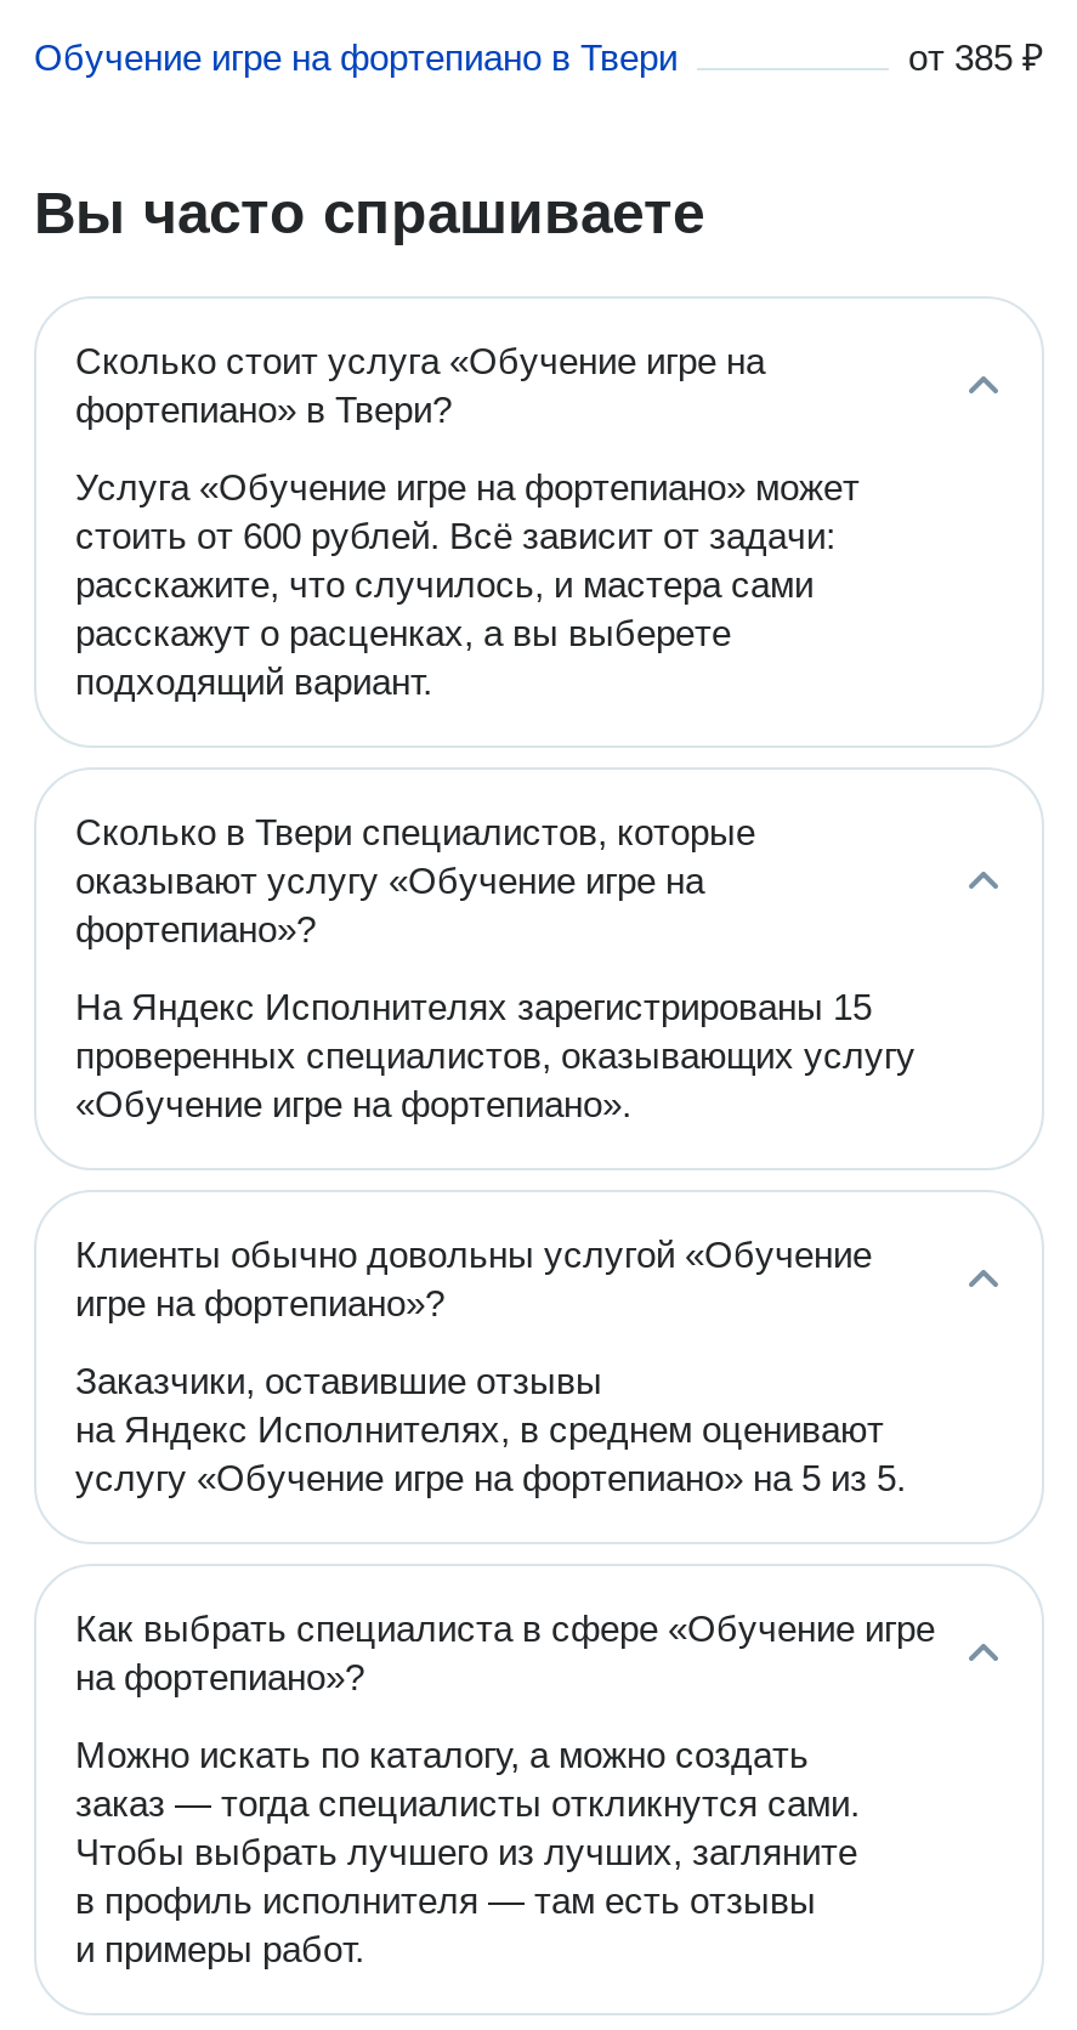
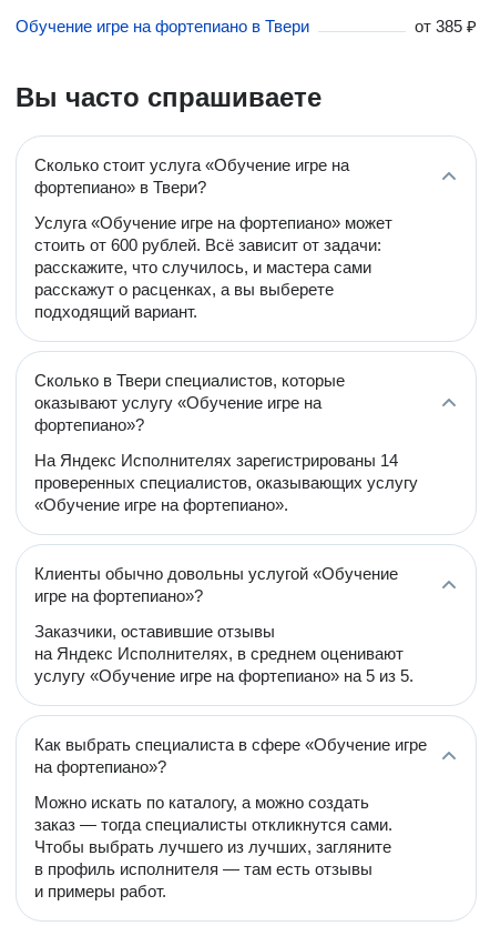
- На Яндекс Исполнителях зарегистрированы 15
+ На Яндекс Исполнителях зарегистрированы 14
